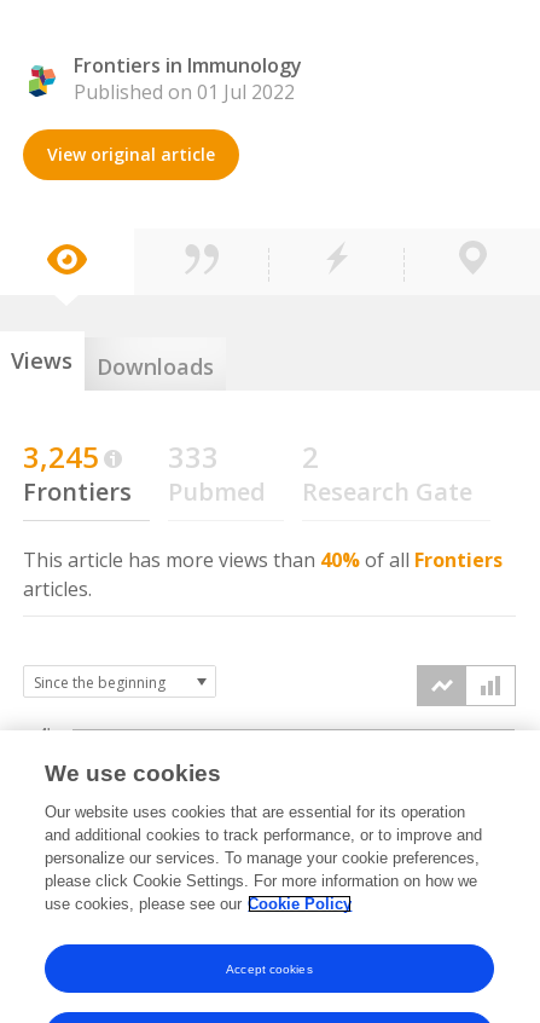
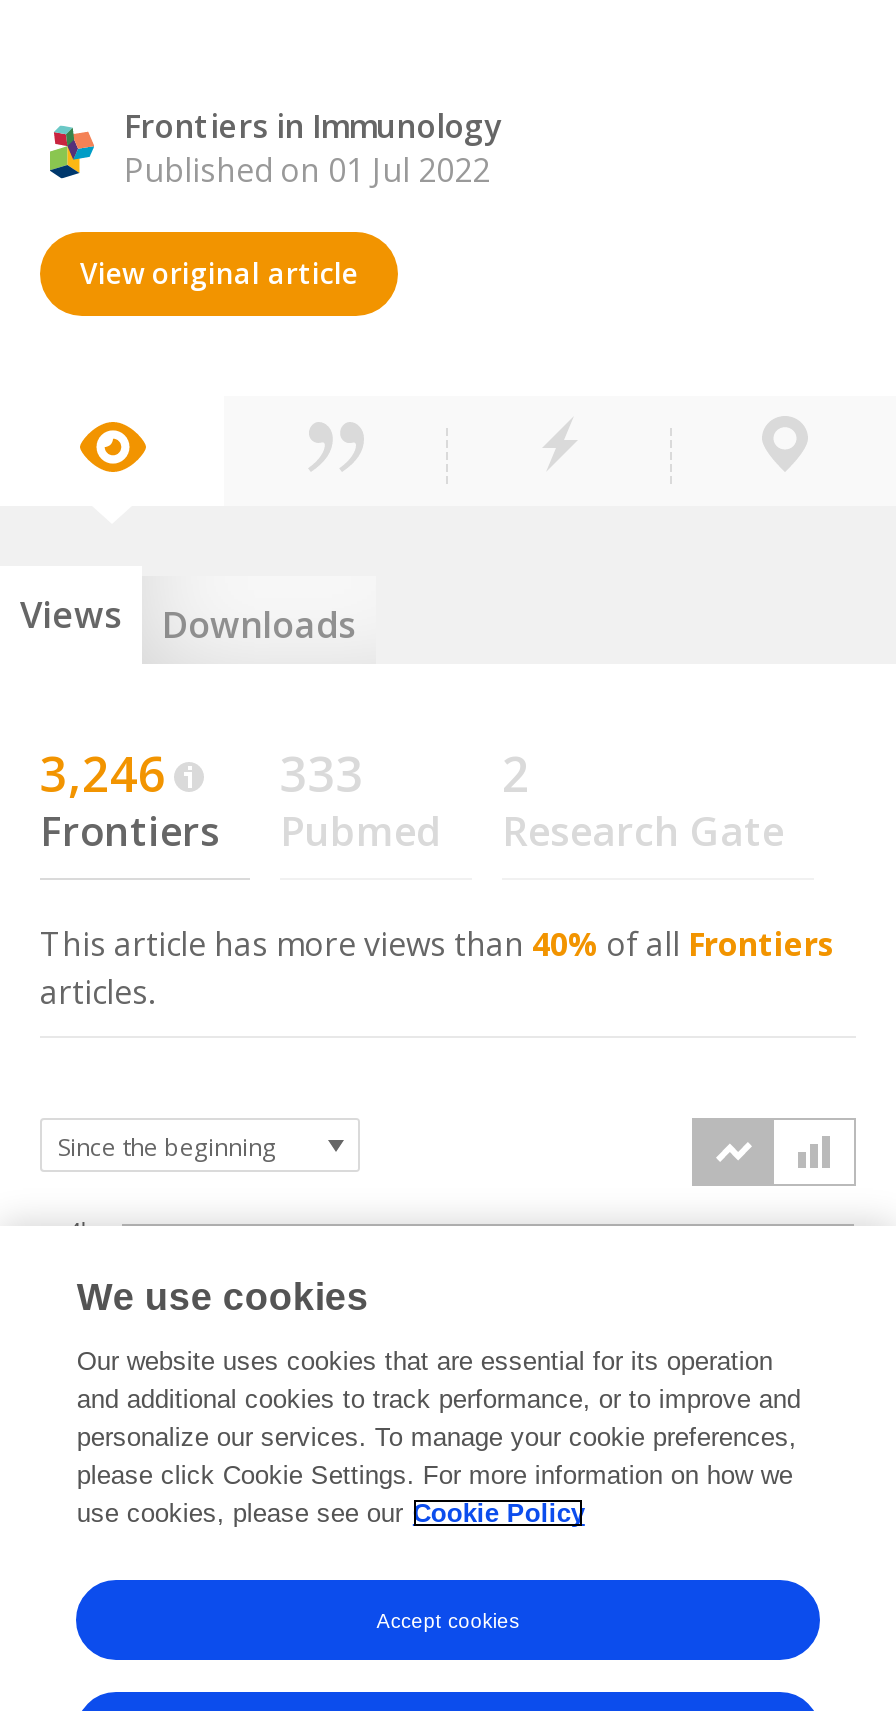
- 3,245
+ 3,246
